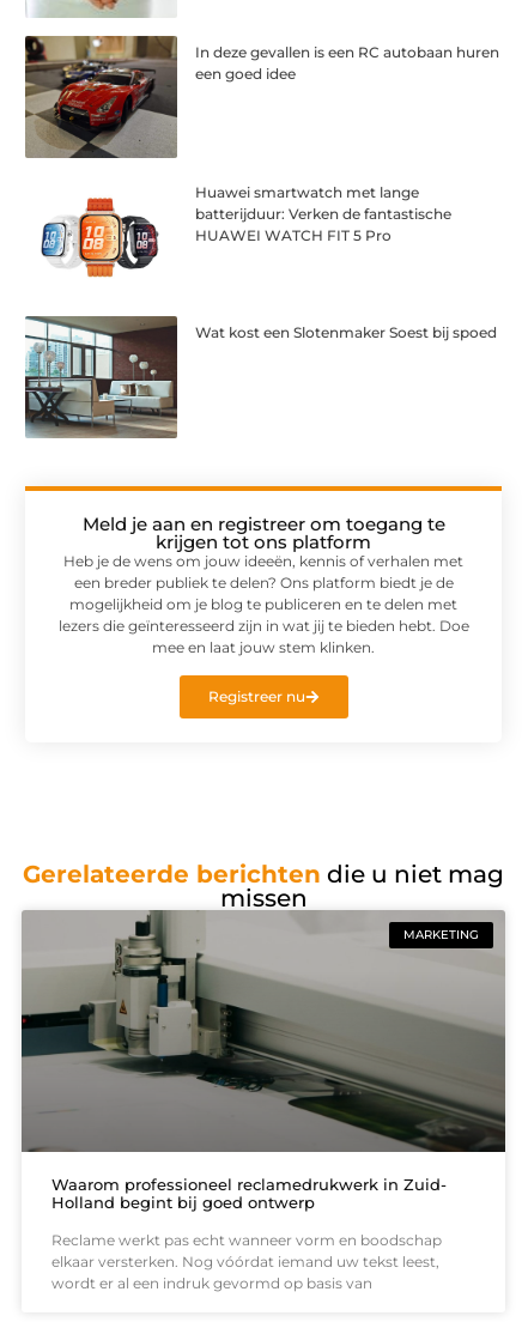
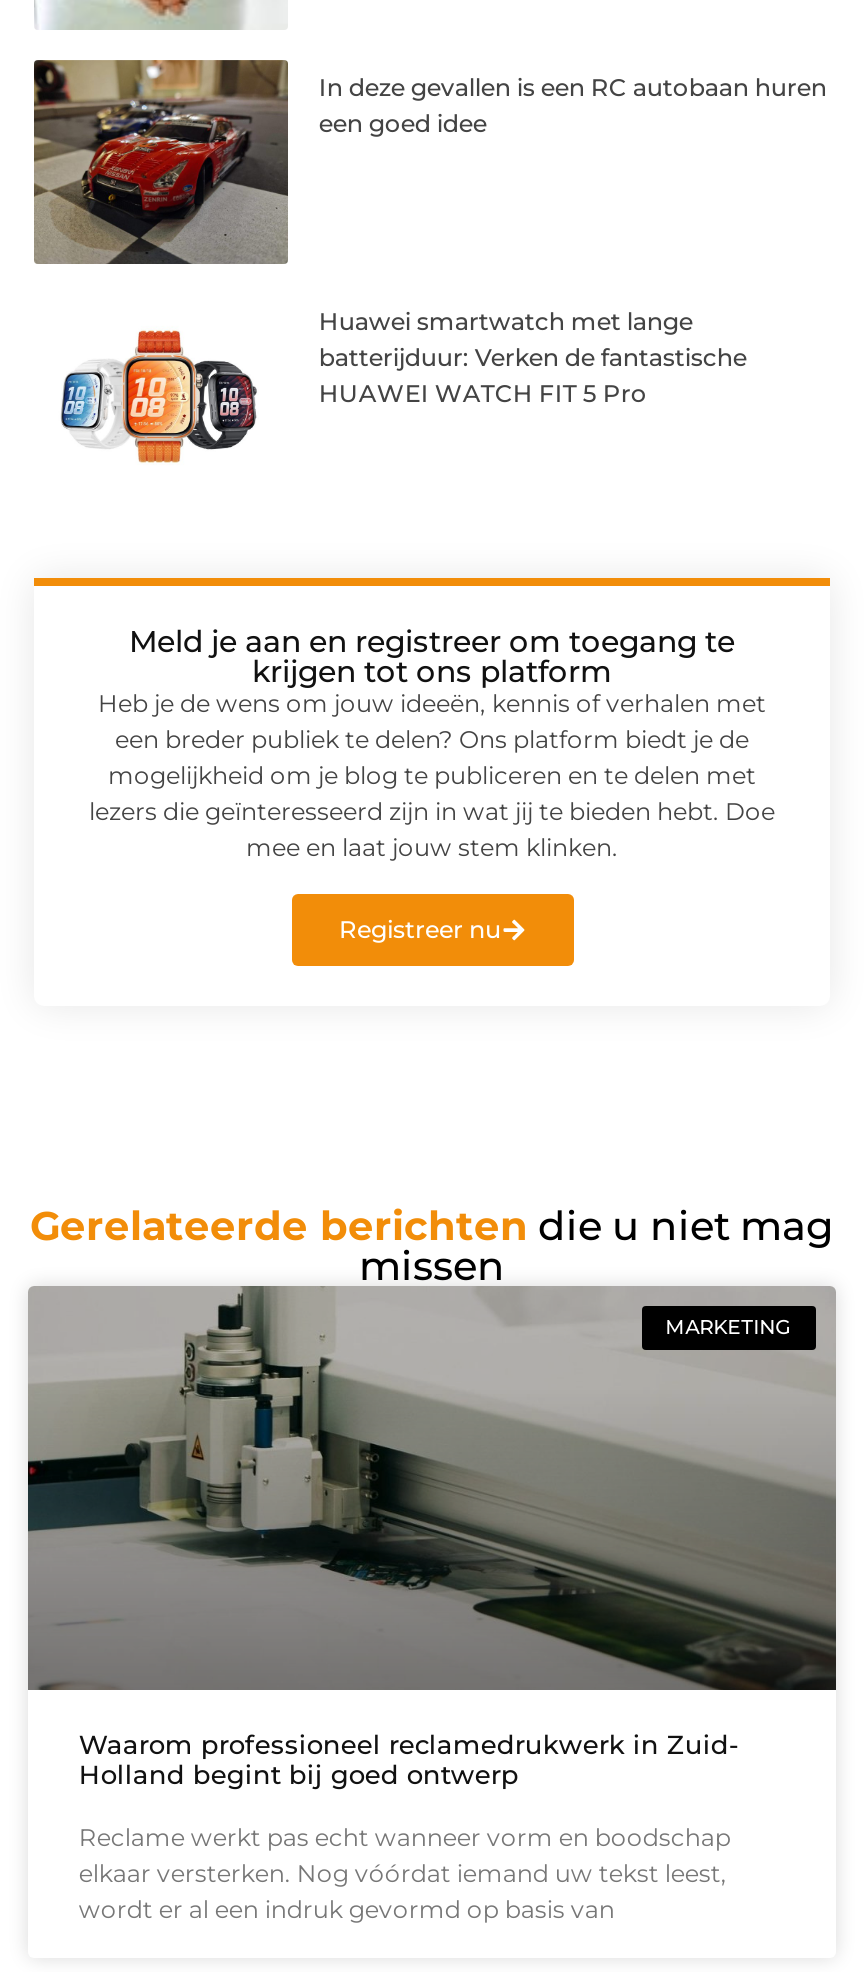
- [image]
- Wat kost een Slotenmaker Soest bij spoed
